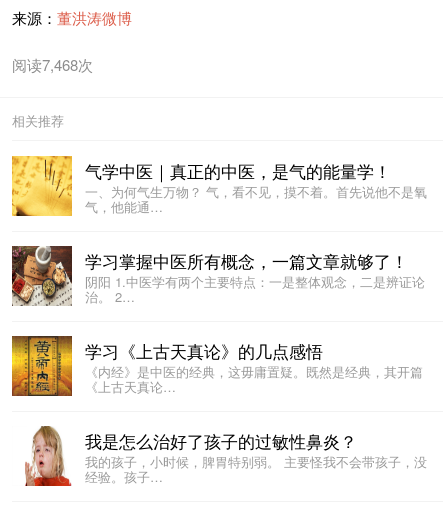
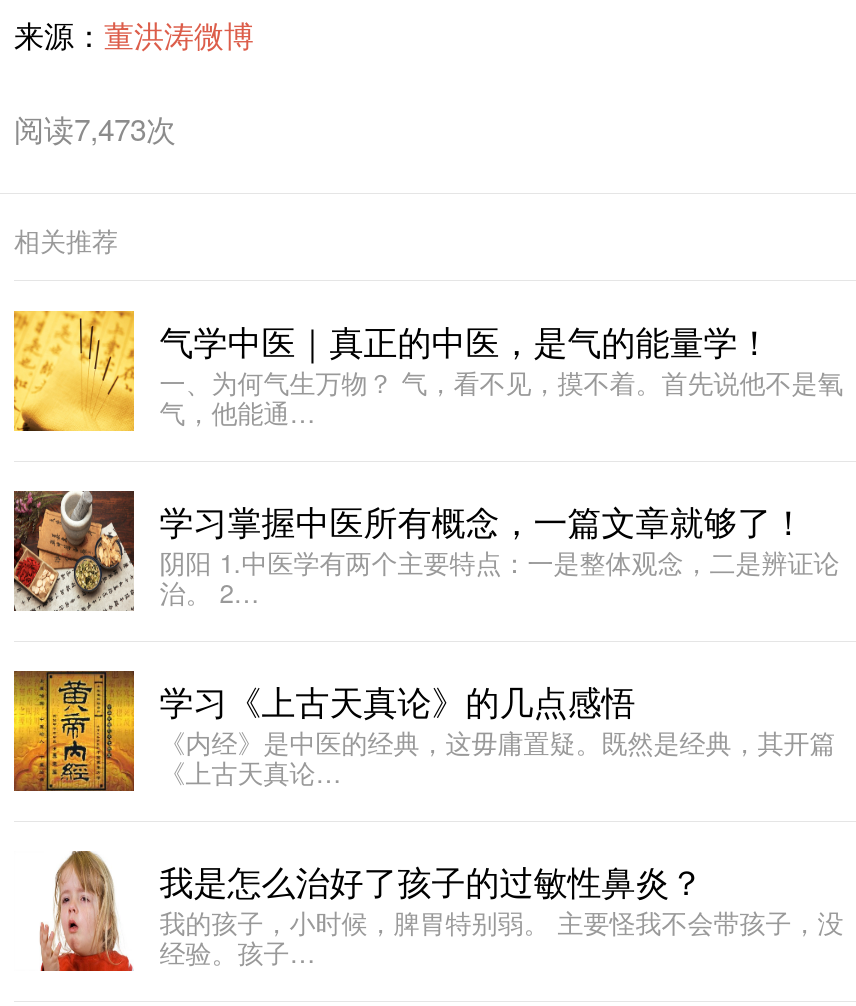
- 阅读7,468次
+ 阅读7,473次
